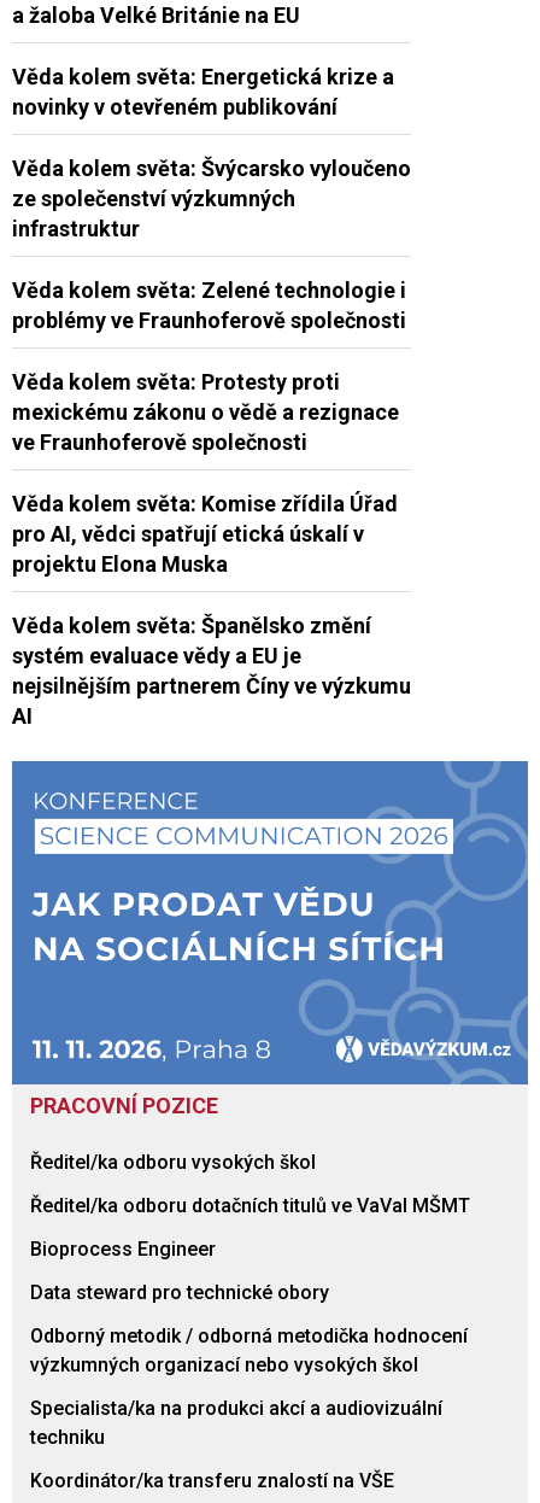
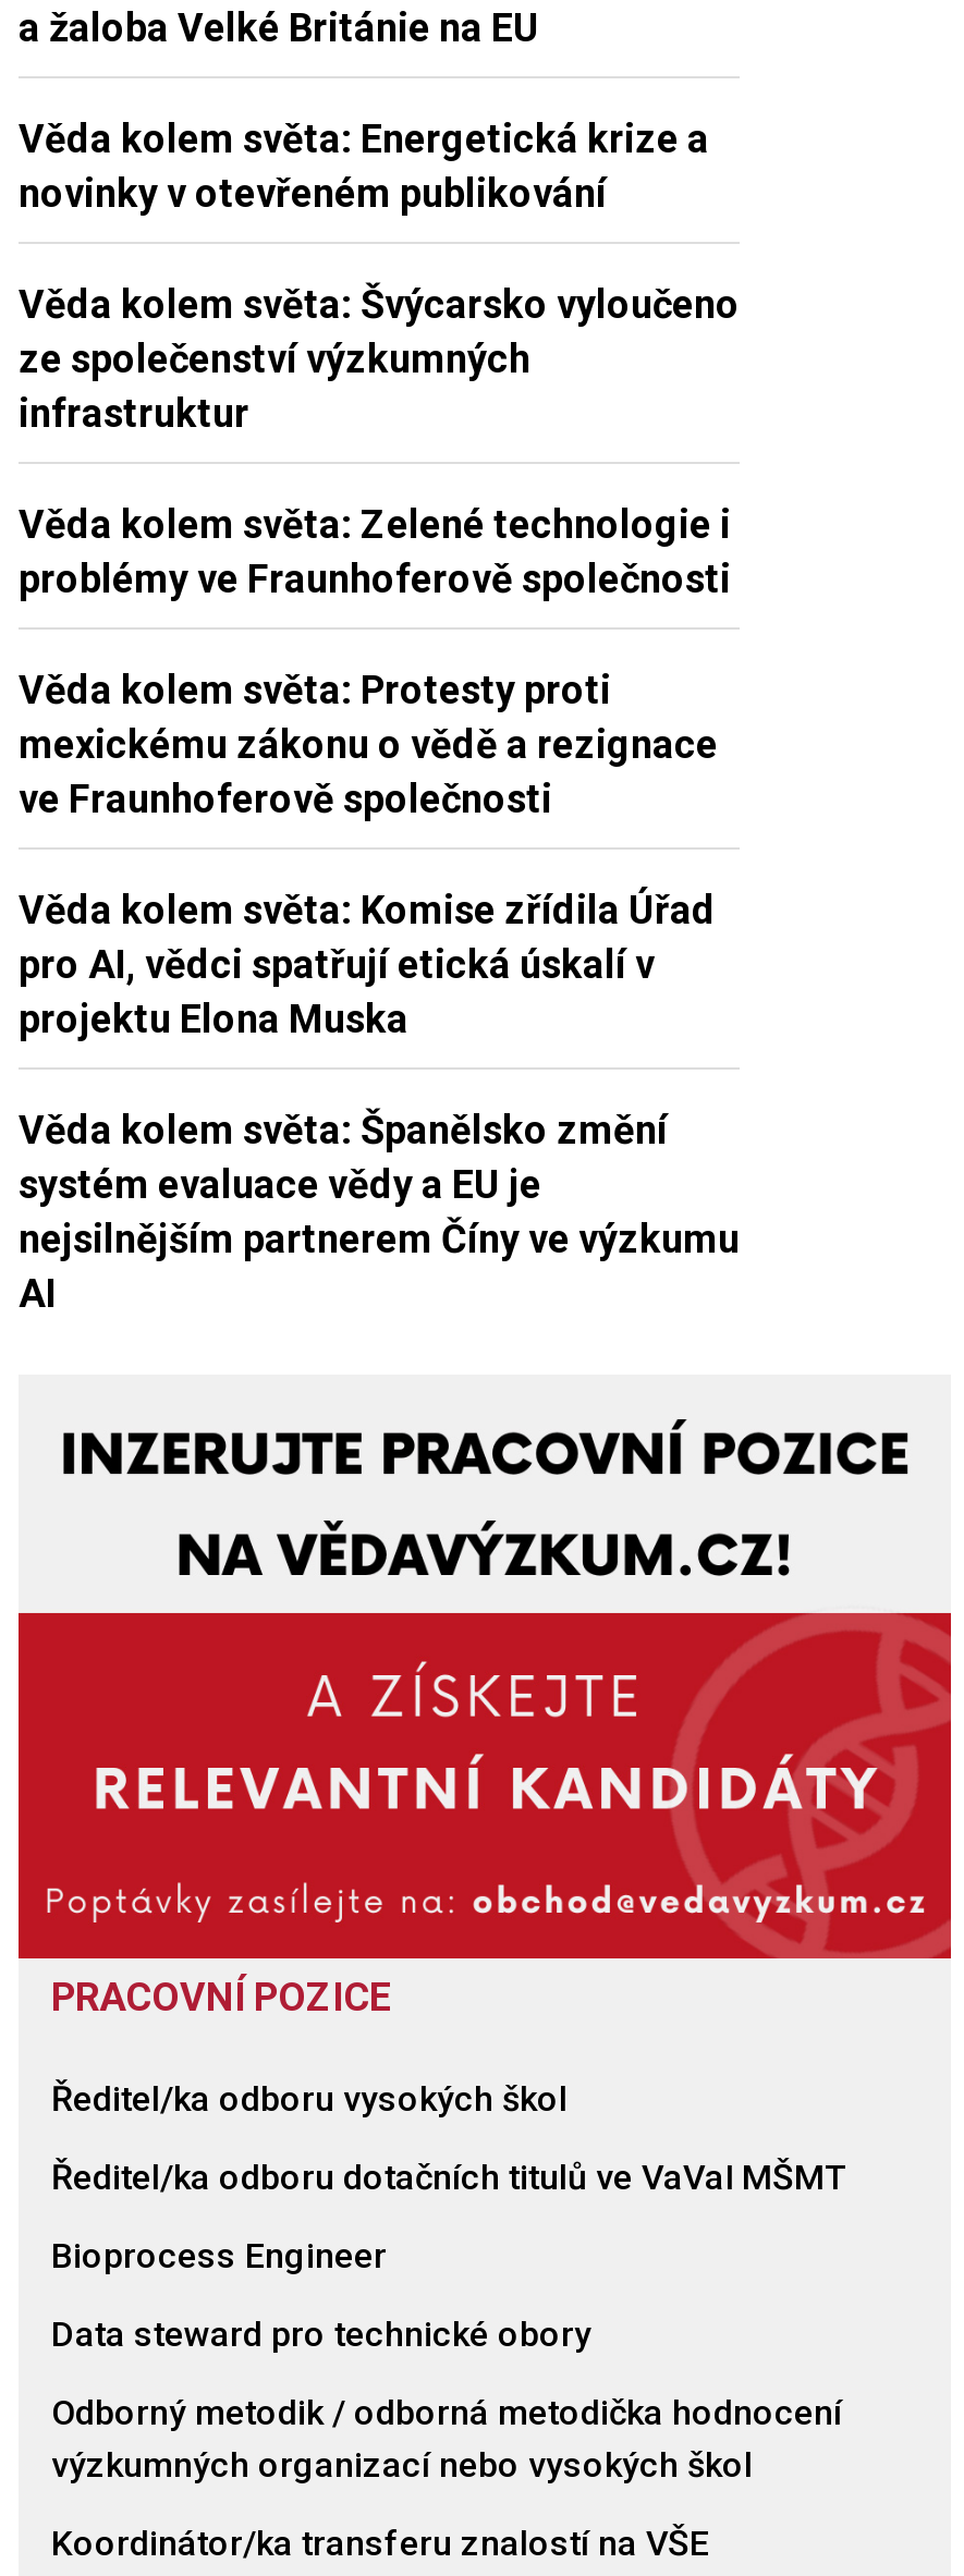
- [image]
+ [image]

- Specialista/ka na produkci akcí a audiovizuální
- techniku
